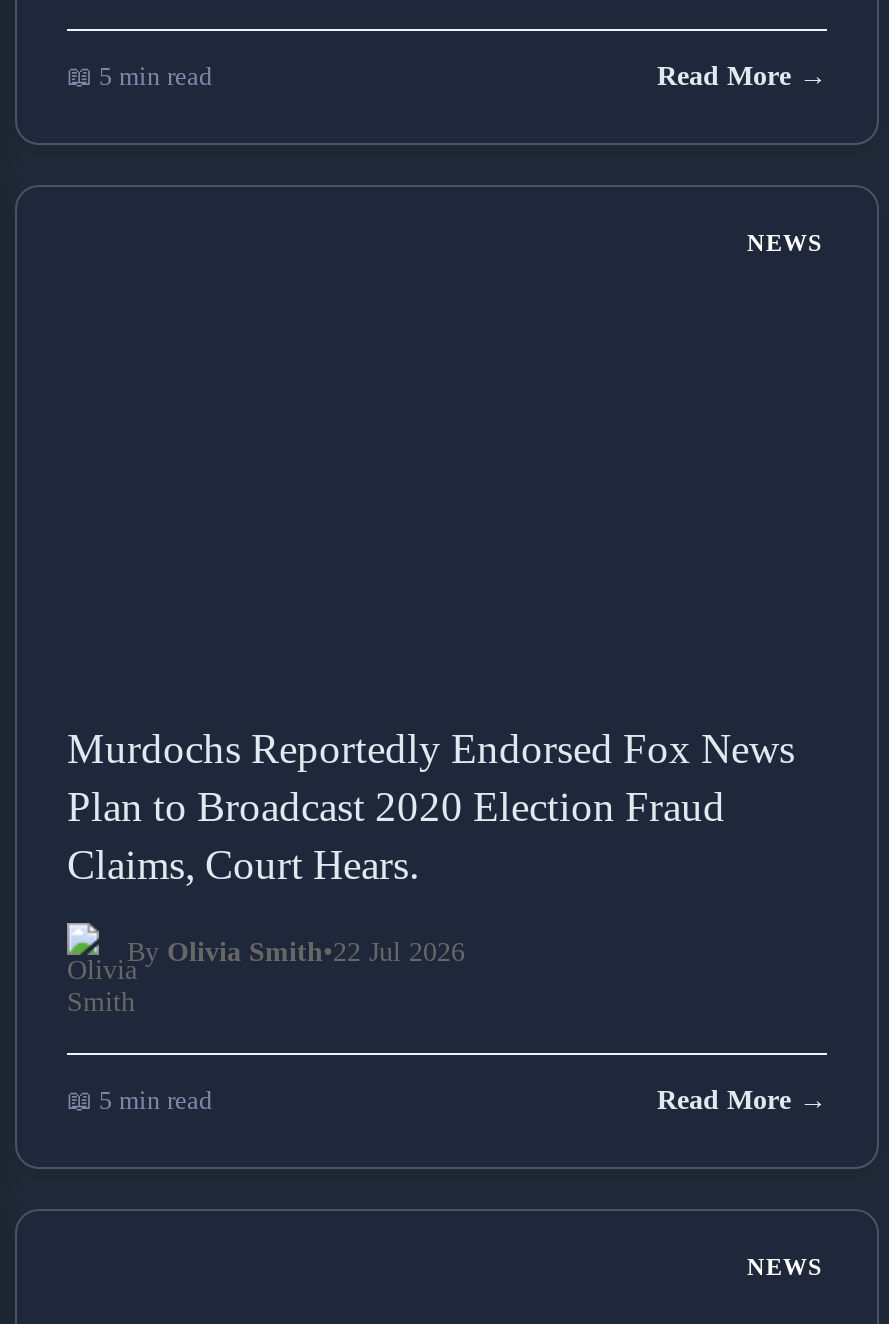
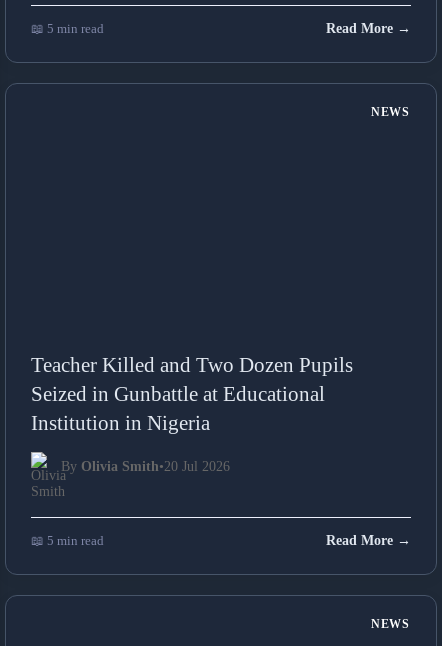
- Murdochs Reportedly Endorsed Fox News
- Plan to Broadcast 2020 Election Fraud
- Claims, Court Hears.
+ Teacher Killed and Two Dozen Pupils
+ Seized in Gunbattle at Educational
+ Institution in Nigeria

- By Olivia Smith•22 Jul 2026
+ By Olivia Smith•20 Jul 2026
